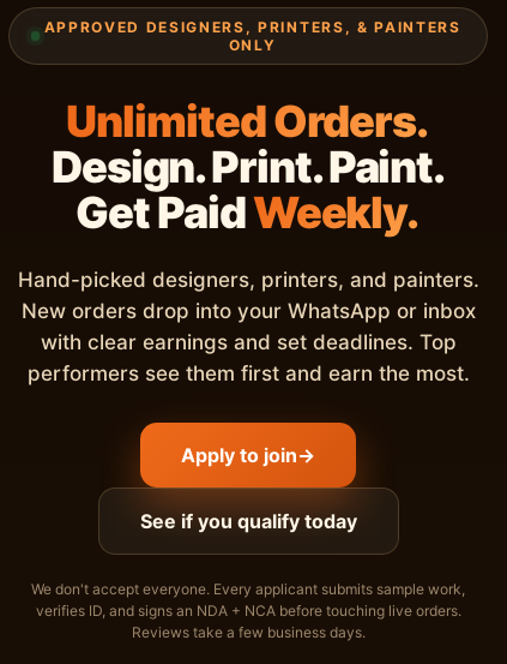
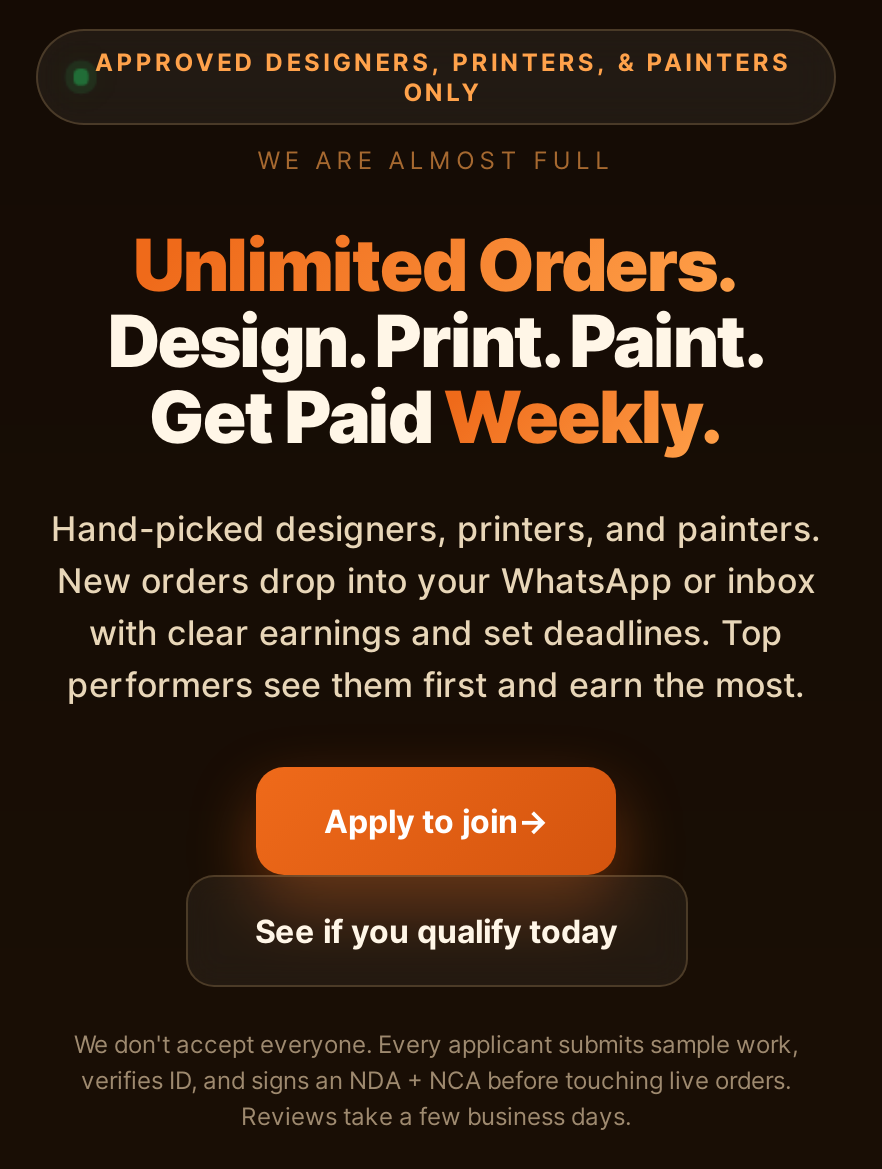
+ WE ARE ALMOST FULL
